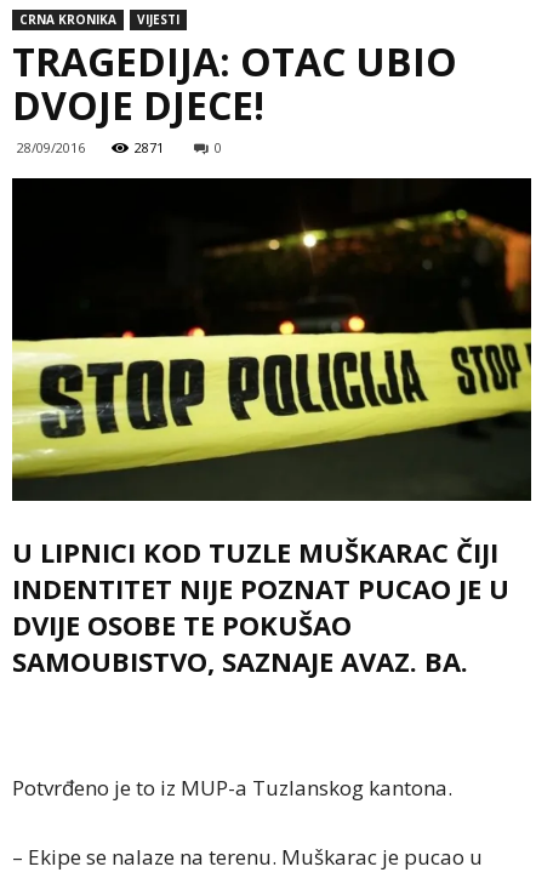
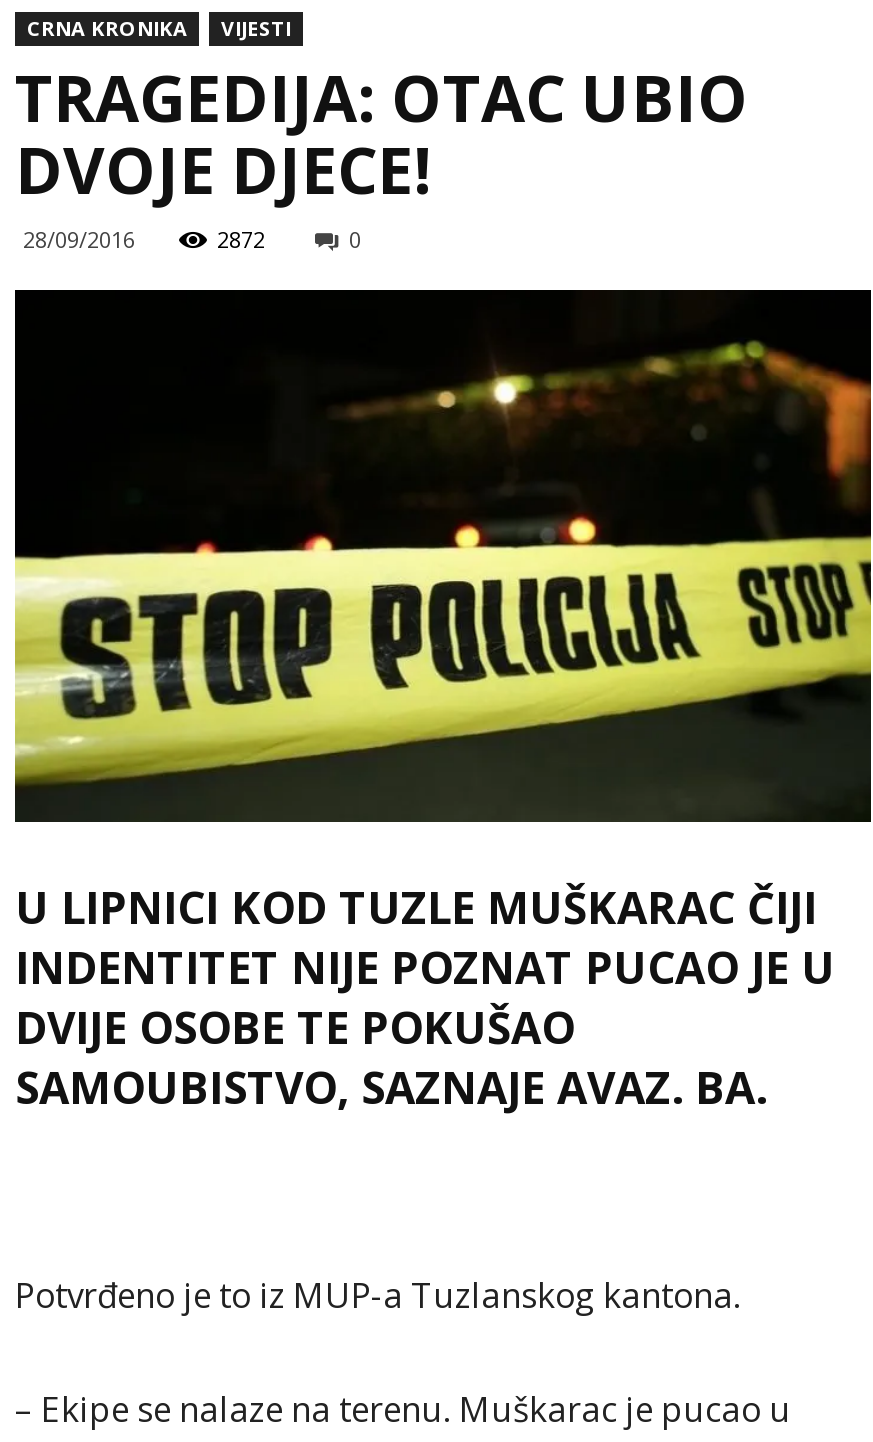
- 2871
+ 2872
